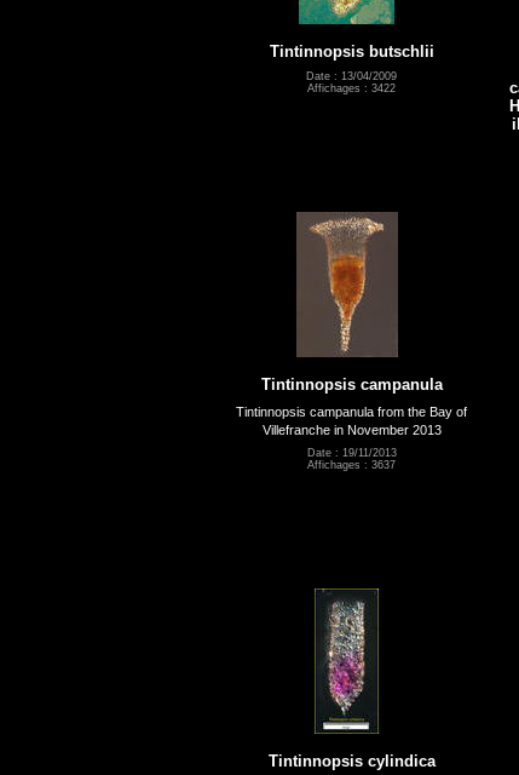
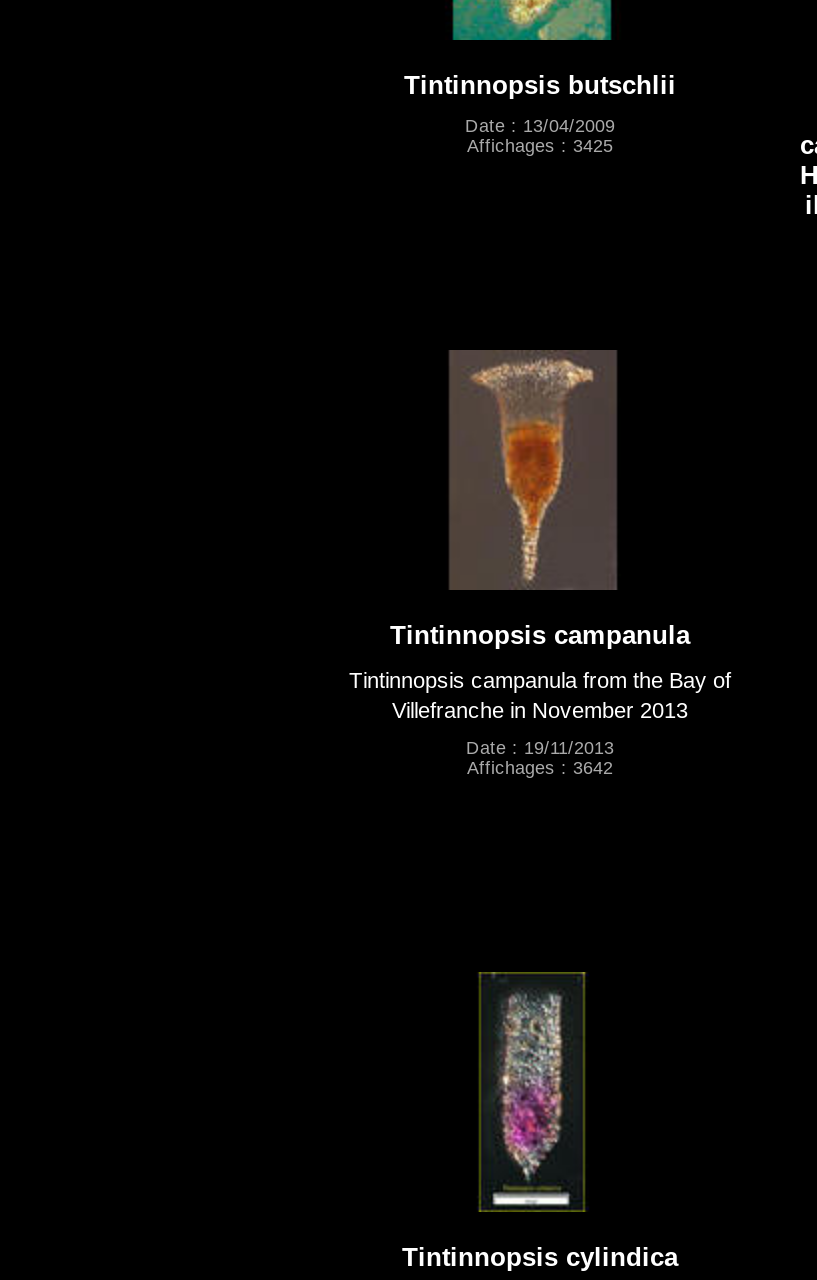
- Affichages : 3422
+ Affichages : 3425

- Affichages : 3637
+ Affichages : 3642
